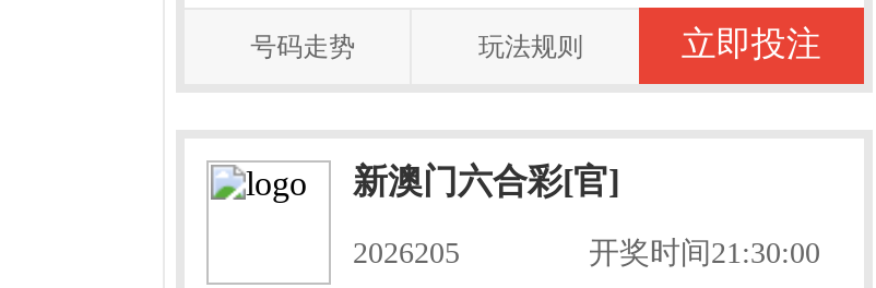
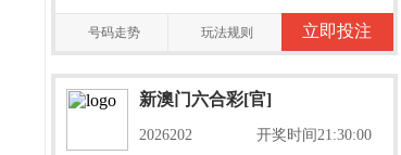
- 2026205
+ 2026202
